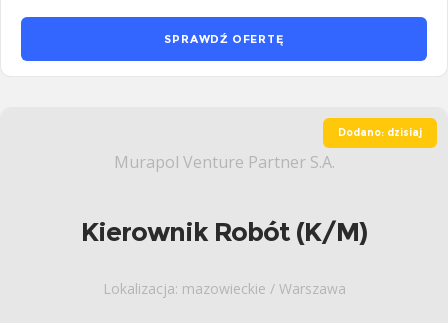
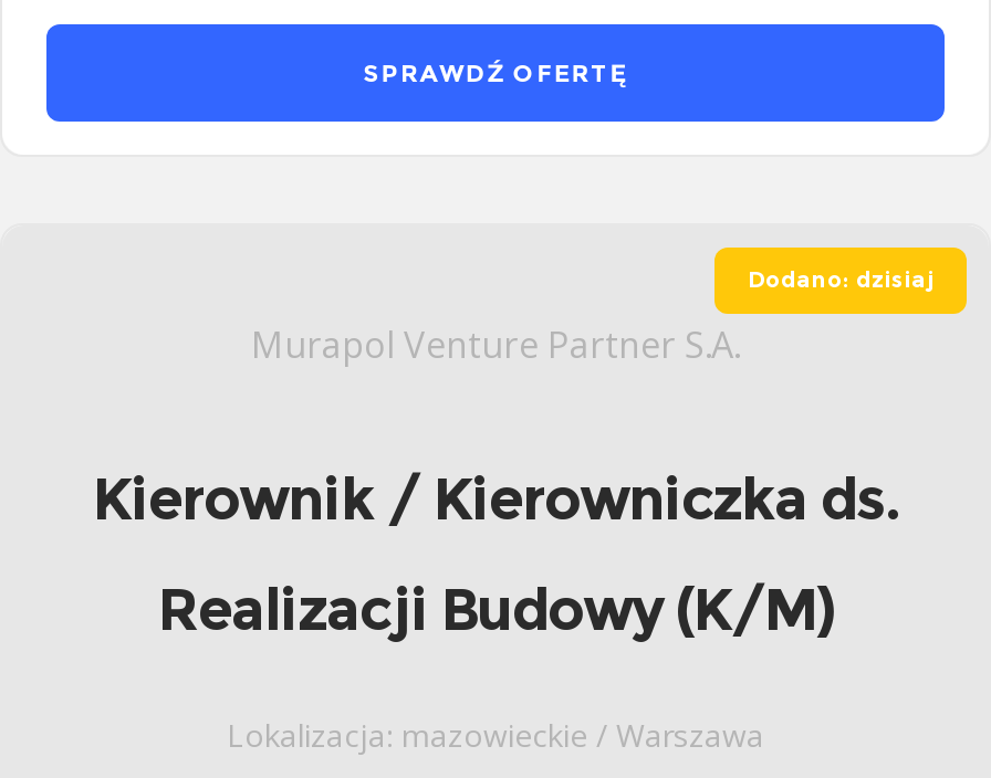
- Kierownik Robót (K/M)
+ Kierownik / Kierowniczka ds.
+ Realizacji Budowy (K/M)
